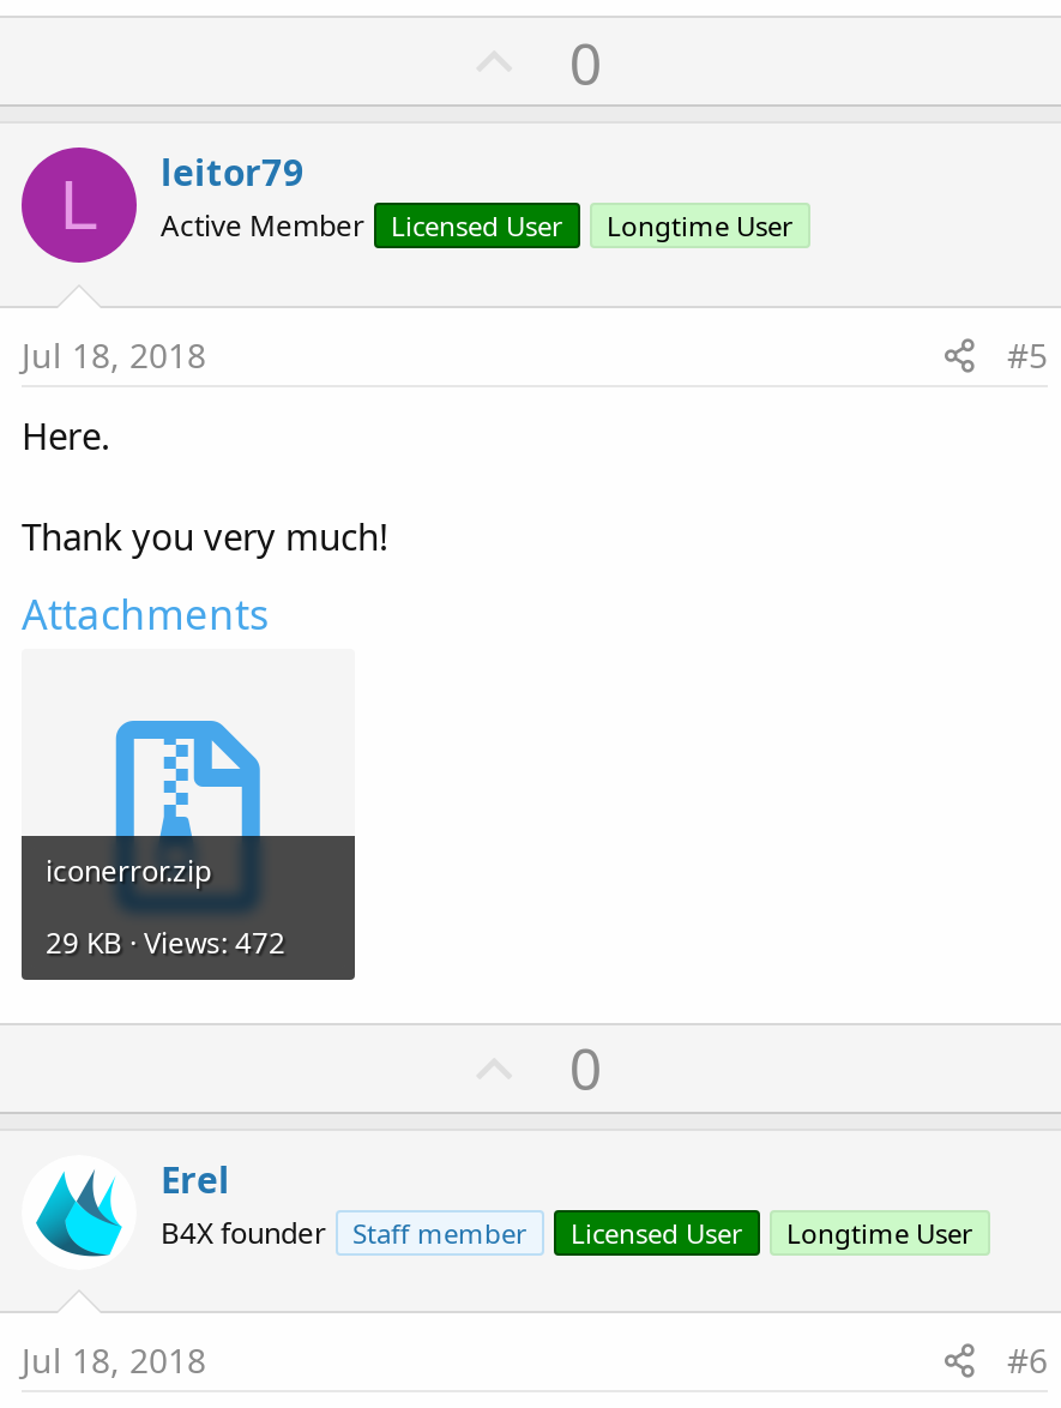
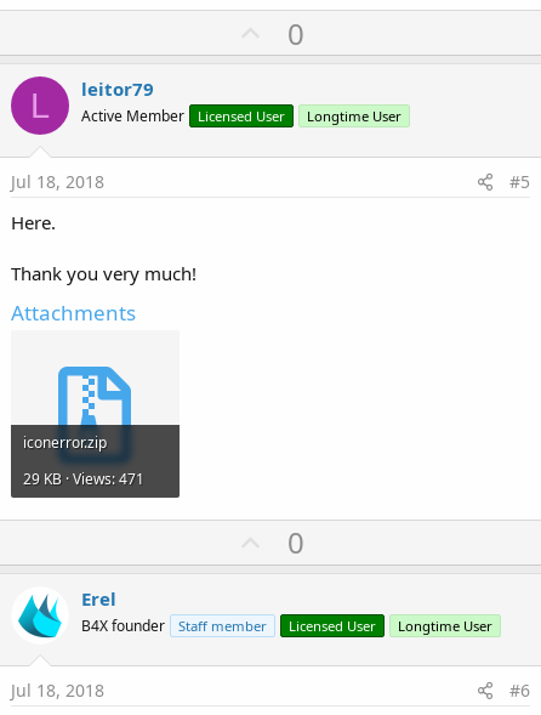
- 29 KB · Views: 472
+ 29 KB · Views: 471
